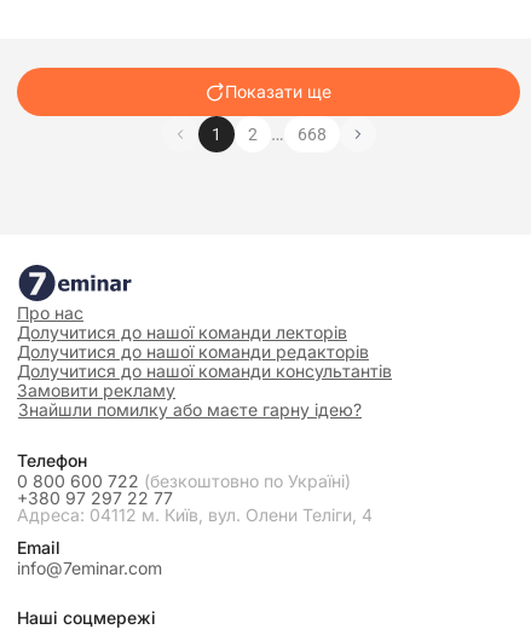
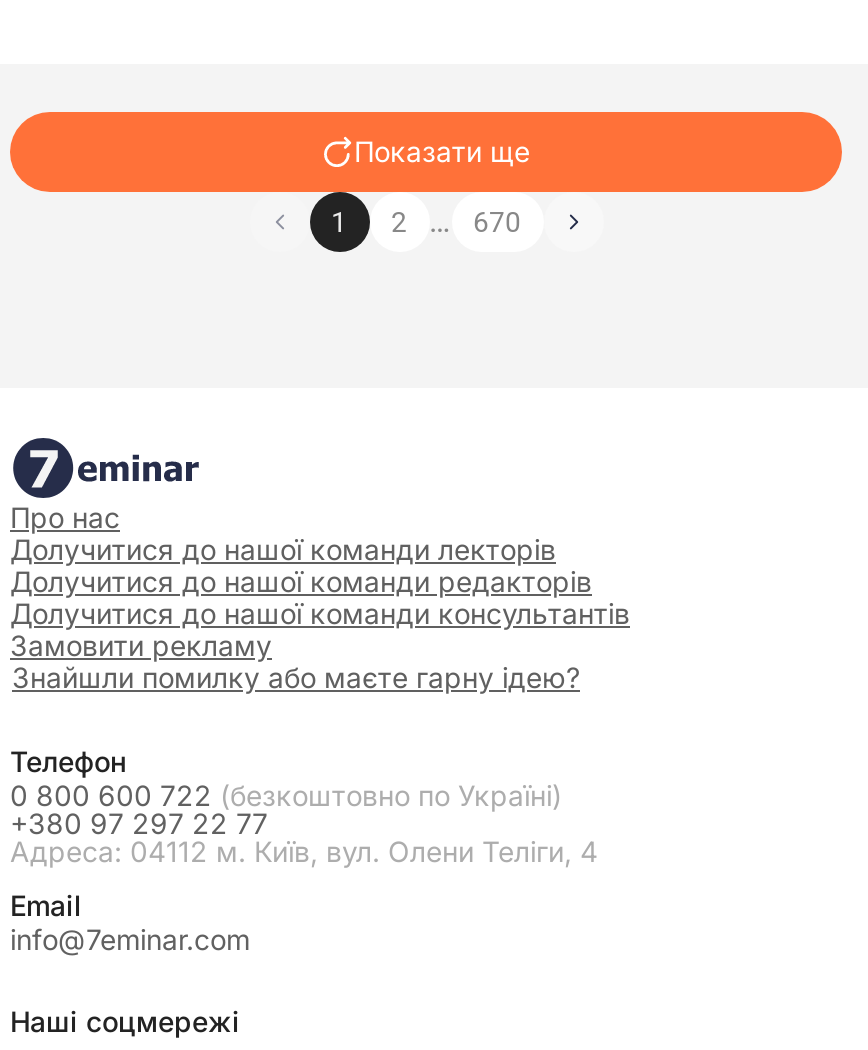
- 668
+ 670
